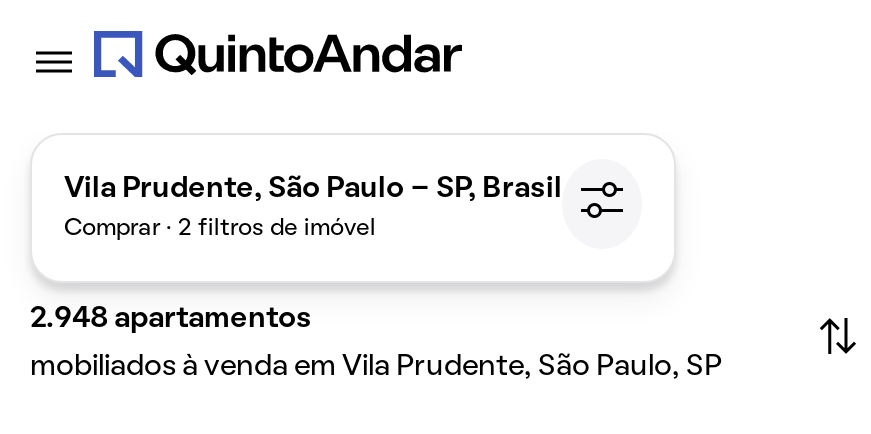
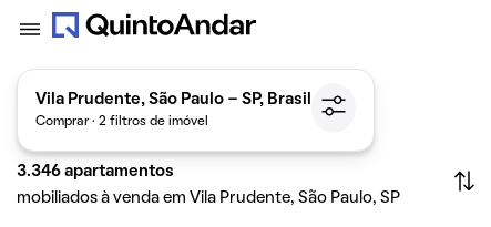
- 2.948 apartamentos
+ 3.346 apartamentos
